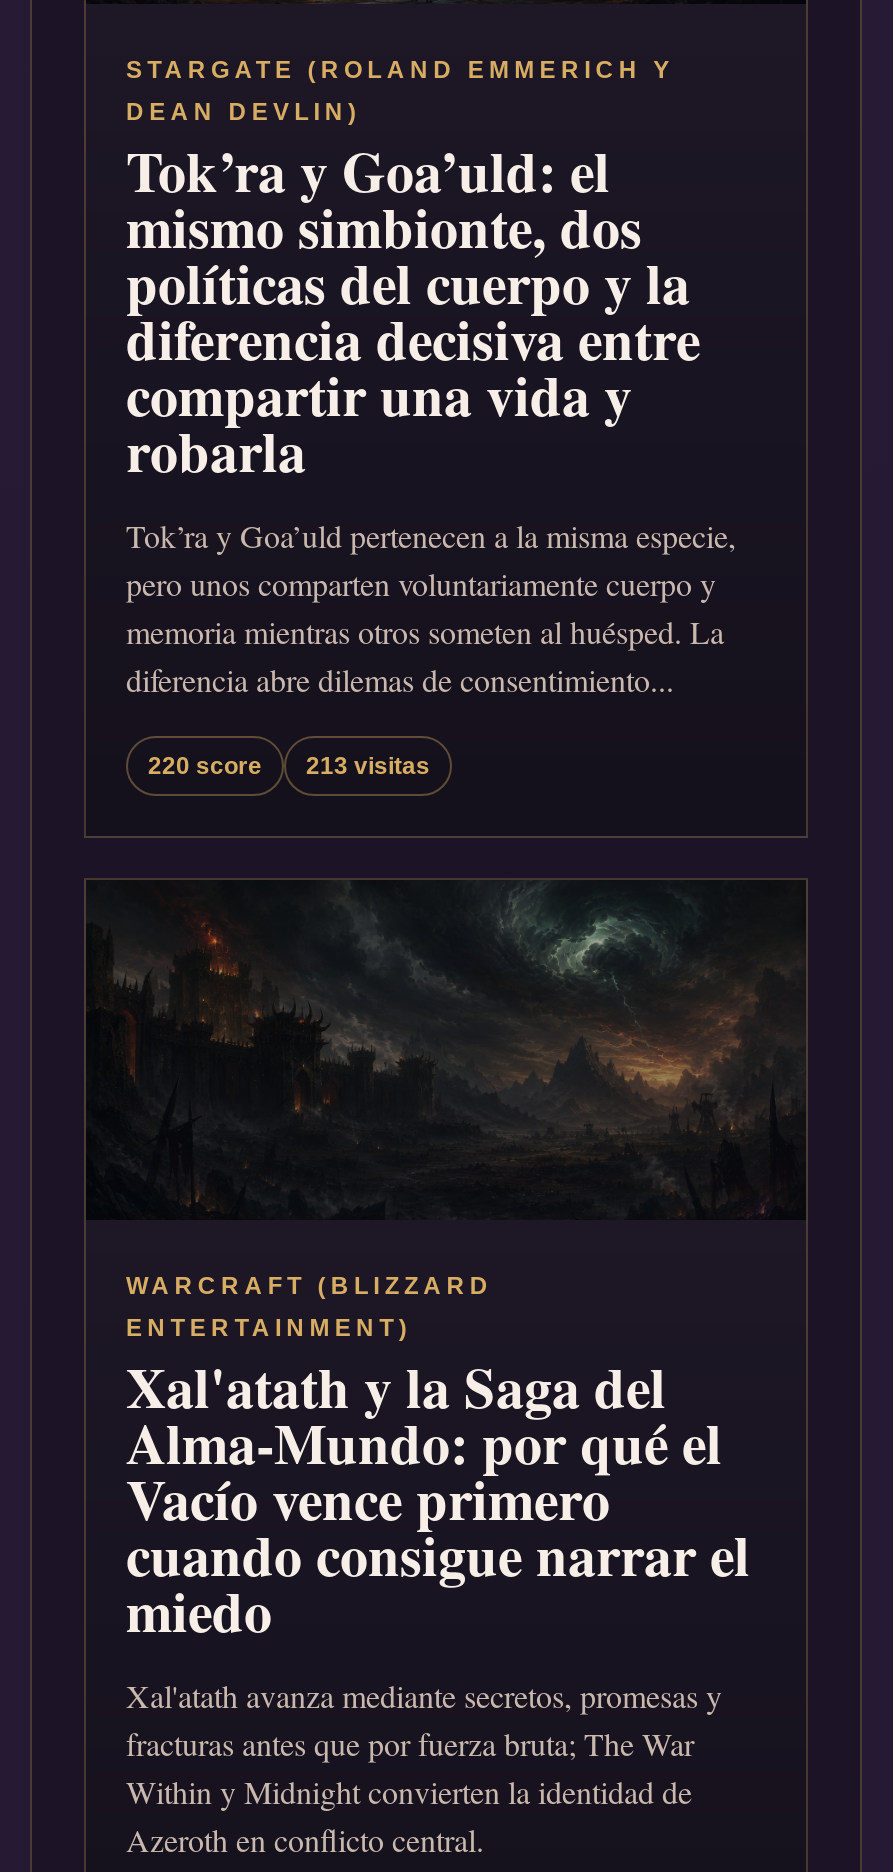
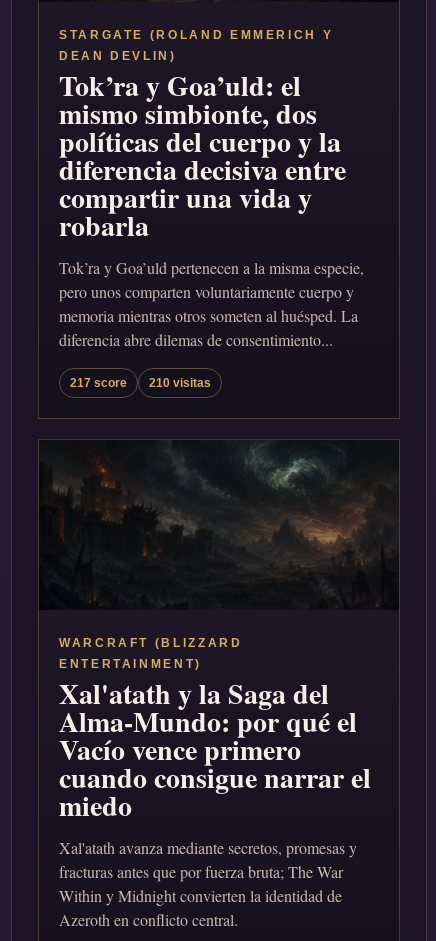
- 220 score
+ 217 score

- 213 visitas
+ 210 visitas
